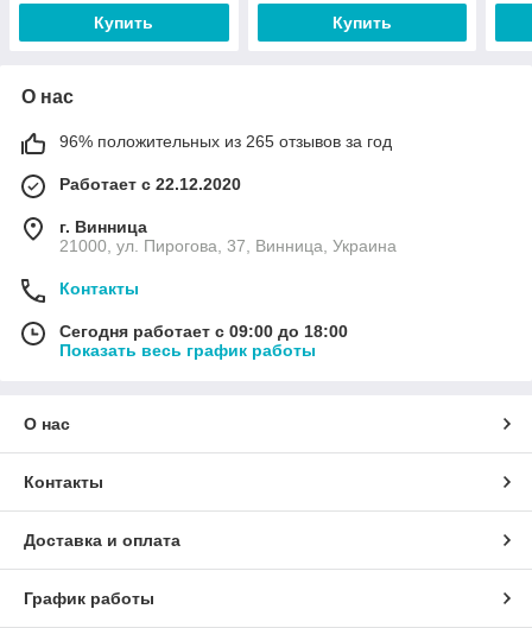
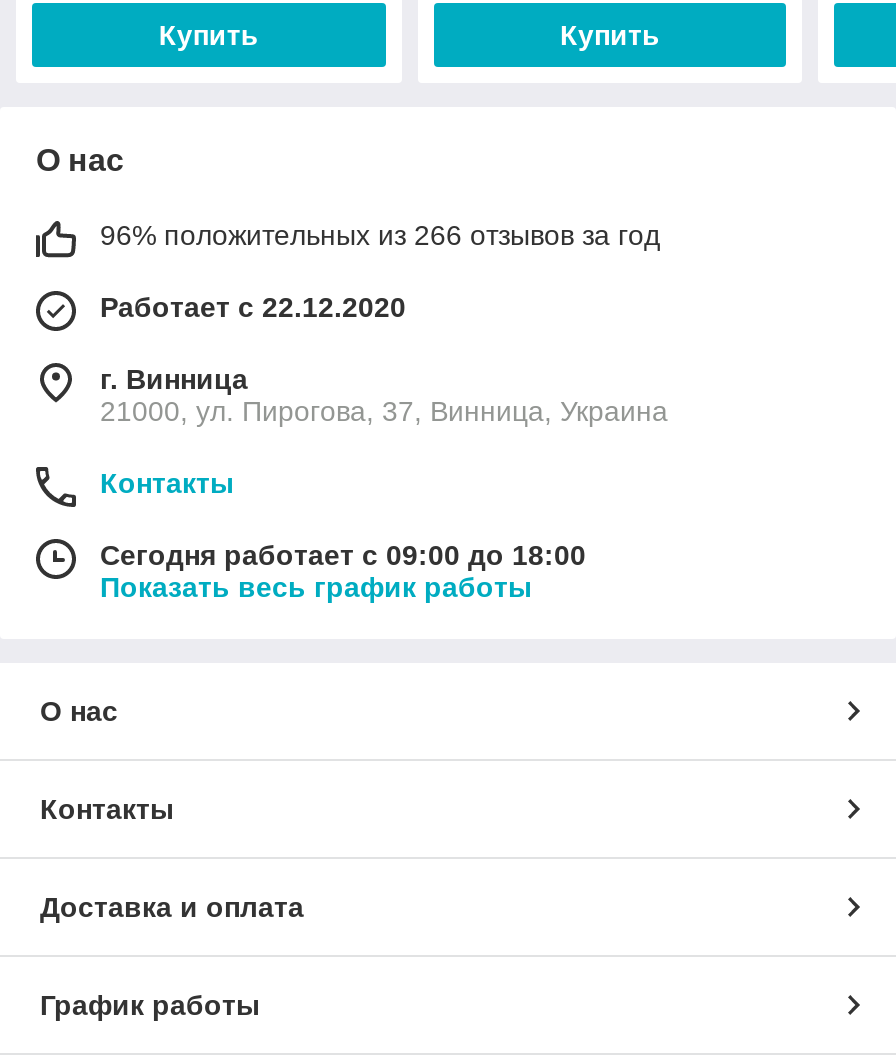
- 96% положительных из 265 отзывов за год
+ 96% положительных из 266 отзывов за год
